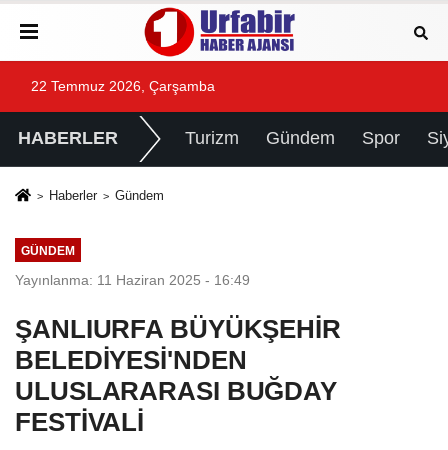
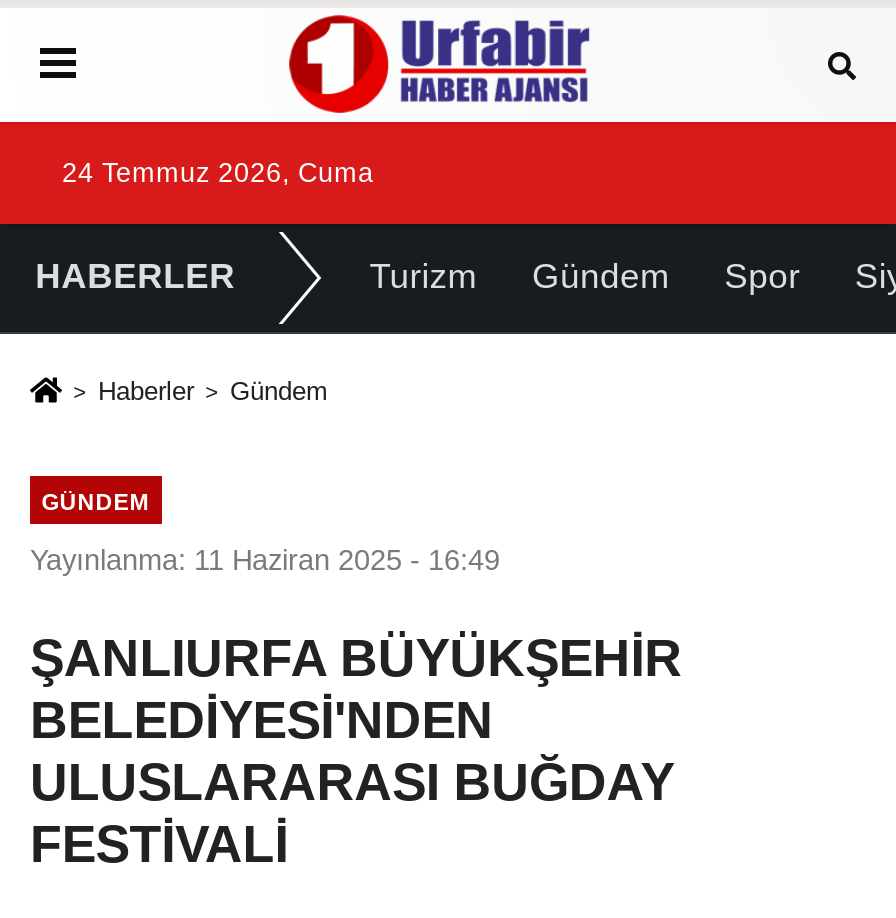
- 22 Temmuz 2026, Çarşamba
+ 24 Temmuz 2026, Cuma
